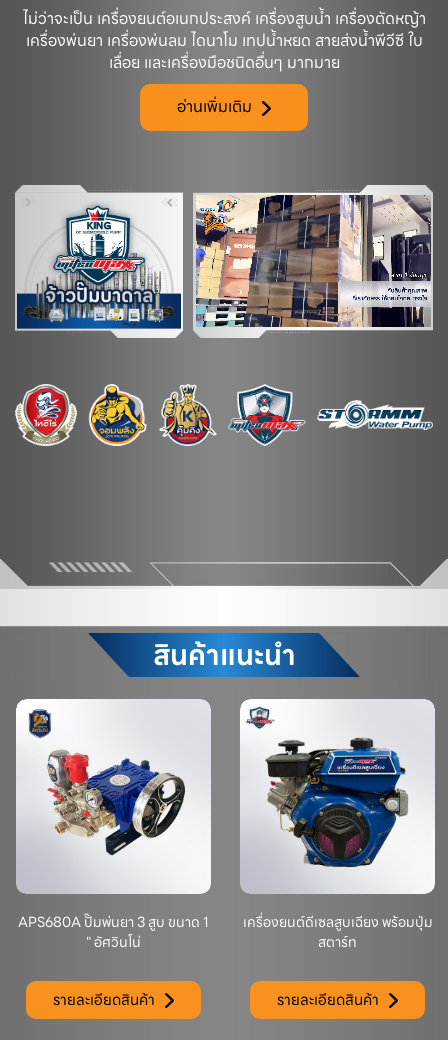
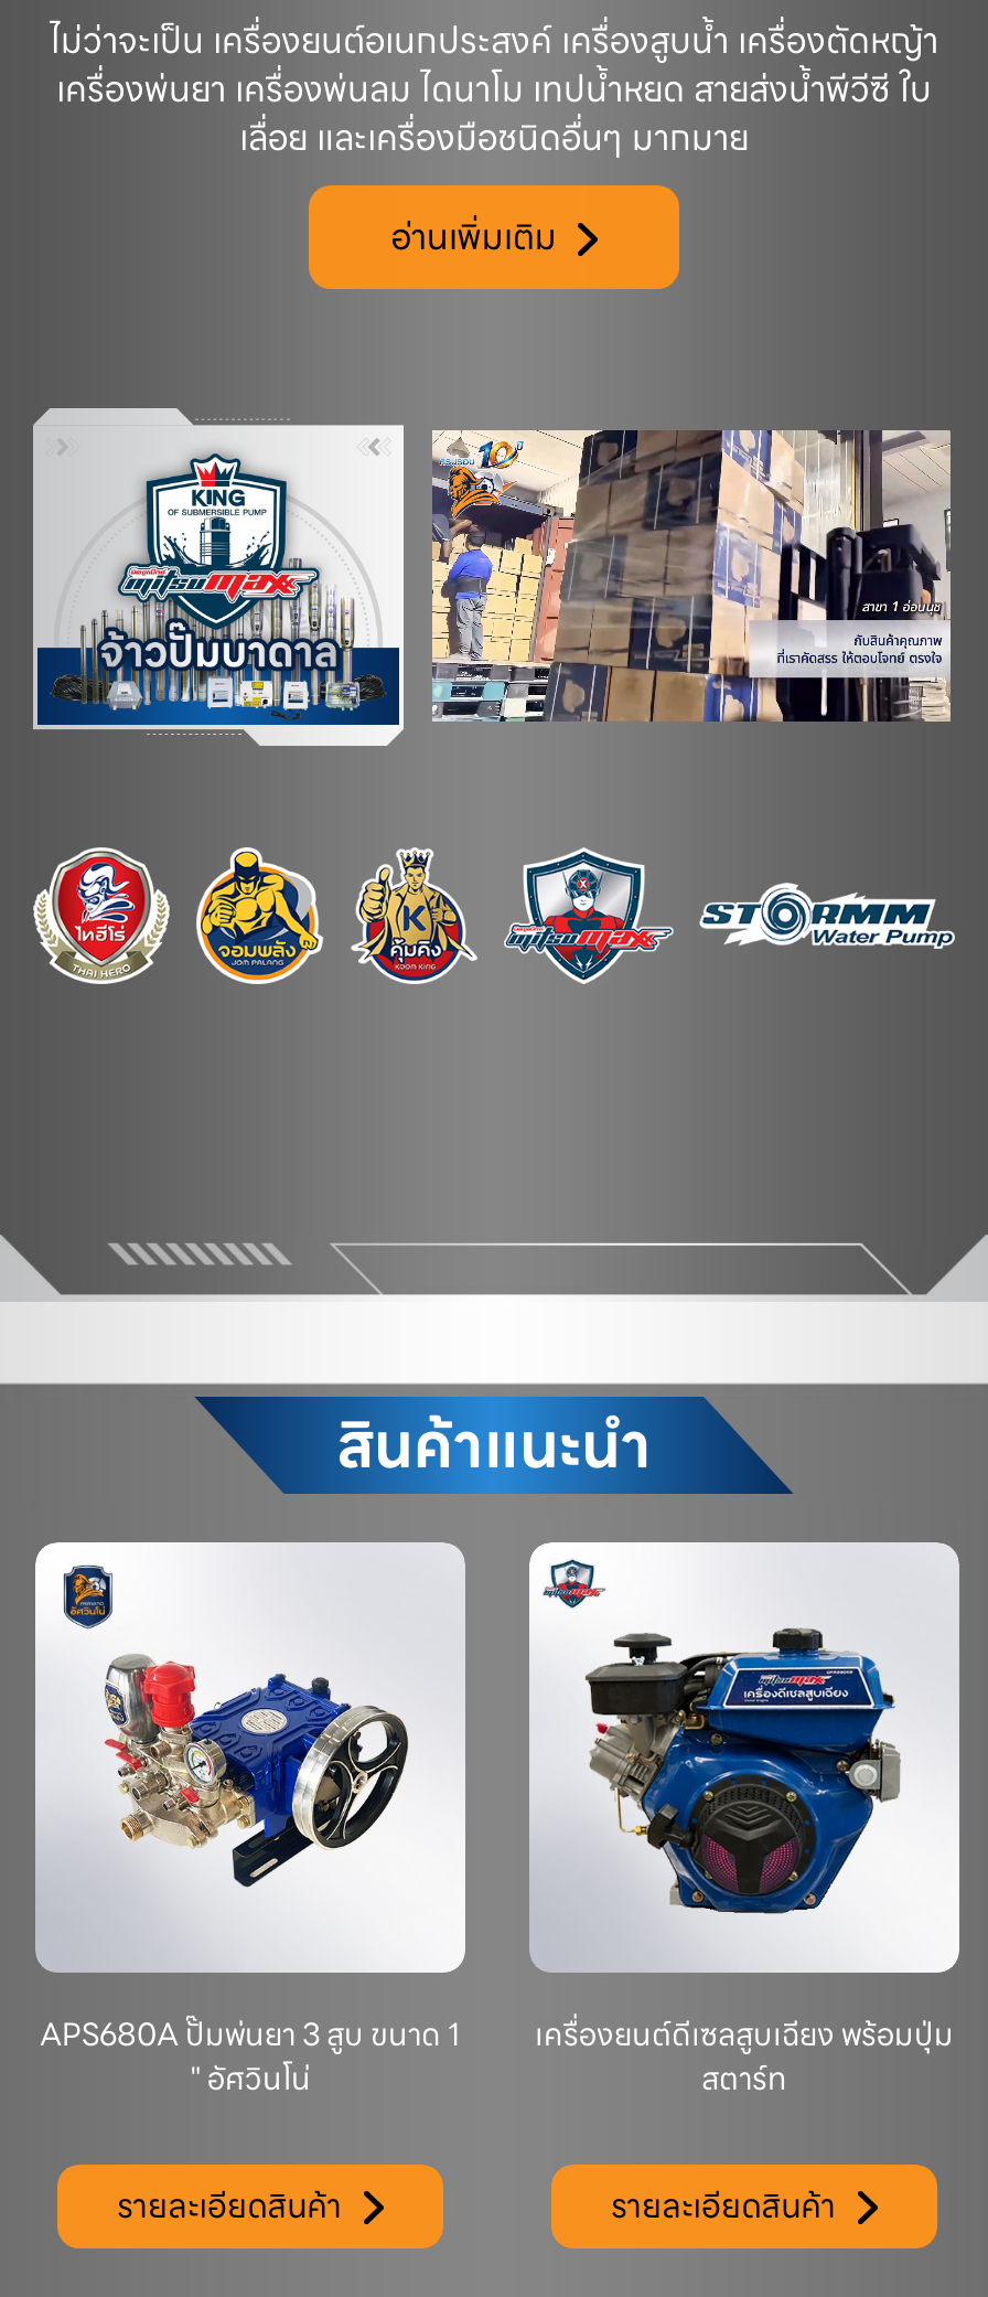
- [image]
+ [image]
